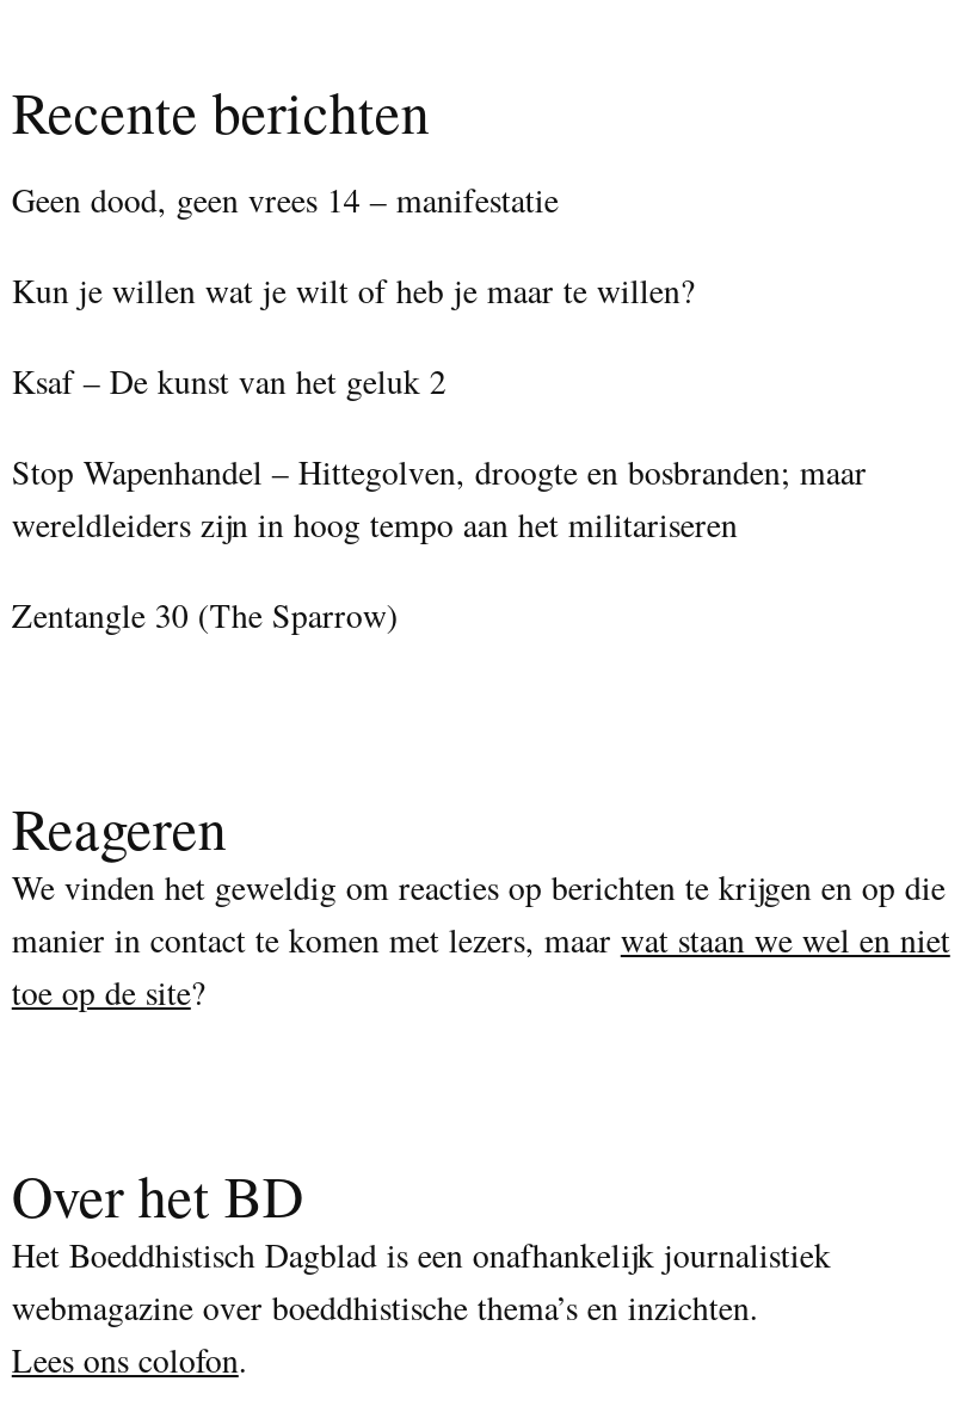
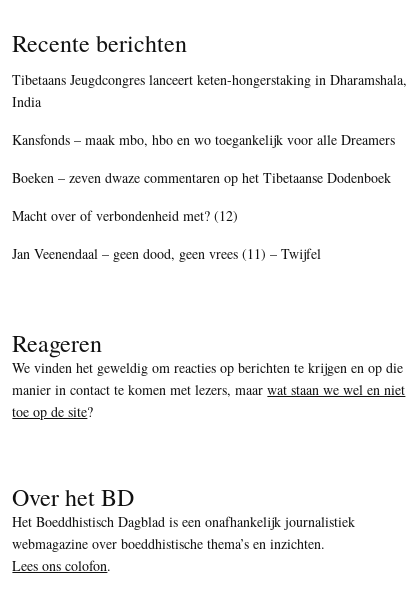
- Geen dood, geen vrees 14 – manifestatie
+ Tibetaans Jeugdcongres lanceert keten-hongerstaking in Dharamshala,
+ India

- Kun je willen wat je wilt of heb je maar te willen?
+ Kansfonds – maak mbo, hbo en wo toegankelijk voor alle Dreamers

- Ksaf – De kunst van het geluk 2
+ Boeken – zeven dwaze commentaren op het Tibetaanse Dodenboek

- Stop Wapenhandel – Hittegolven, droogte en bosbranden; maar
- wereldleiders zijn in hoog tempo aan het militariseren
+ Macht over of verbondenheid met? (12)

- Zentangle 30 (The Sparrow)
+ Jan Veenendaal – geen dood, geen vrees (11) – Twijfel
